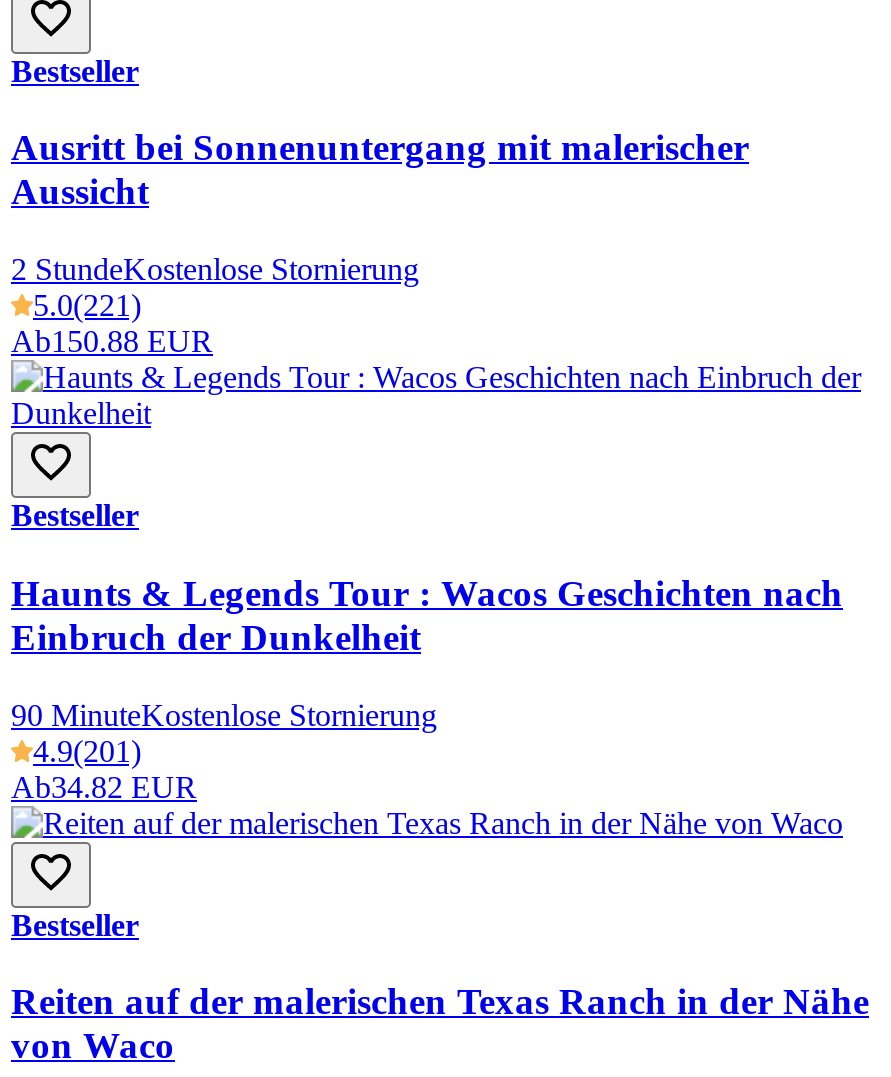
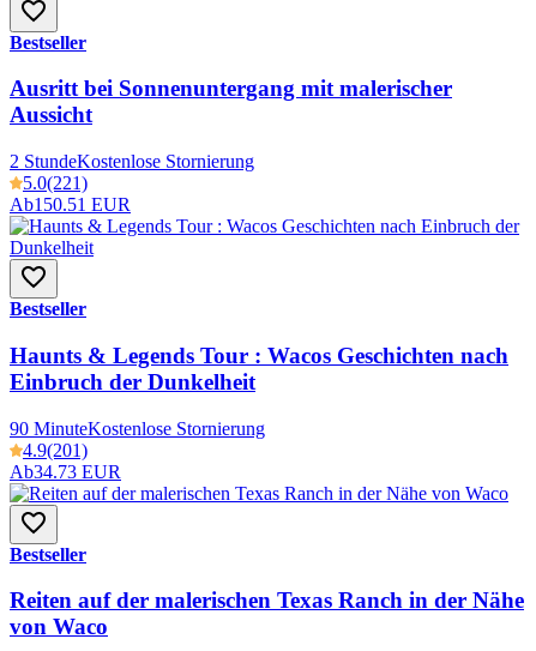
- Ab150.88 EUR
+ Ab150.51 EUR

- Ab34.82 EUR
+ Ab34.73 EUR
